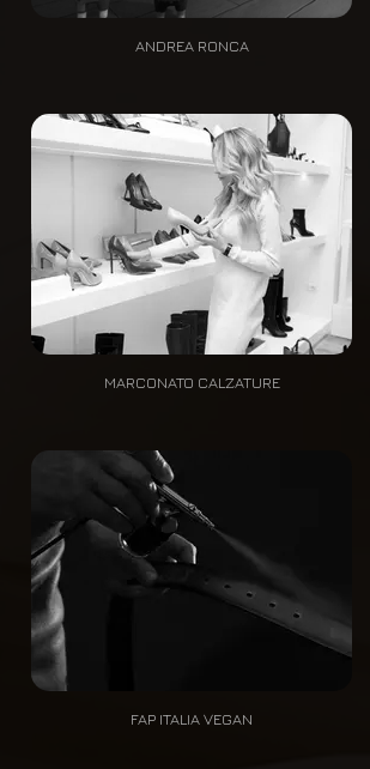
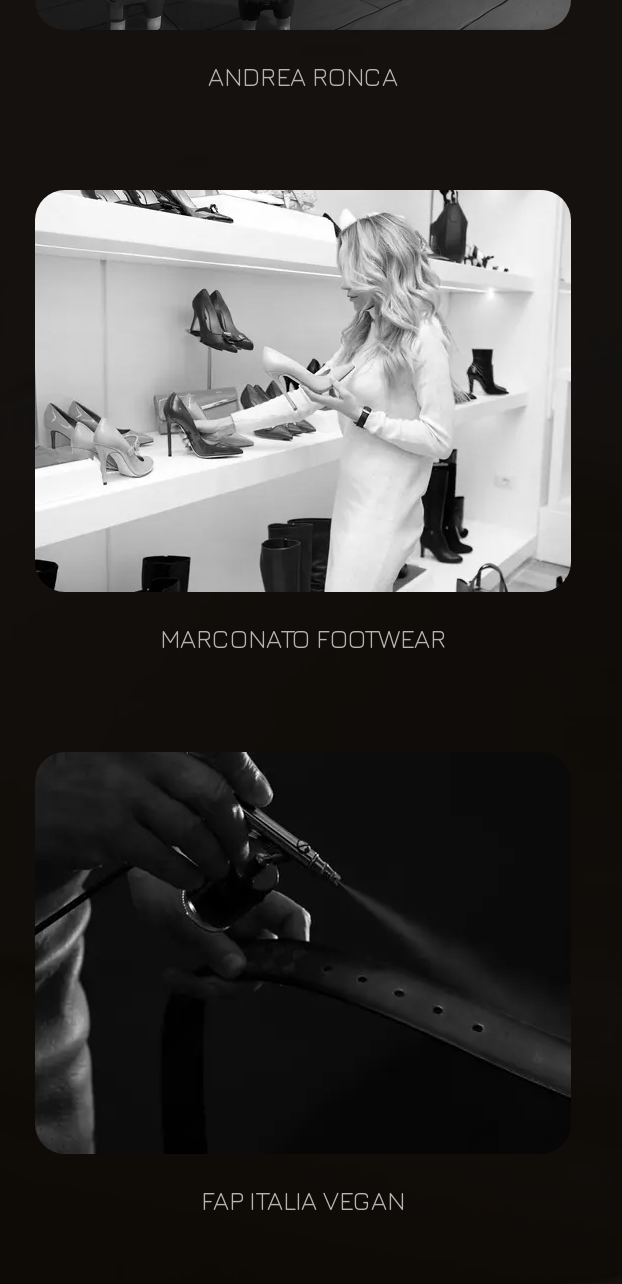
- MARCONATO CALZATURE
+ MARCONATO FOOTWEAR
